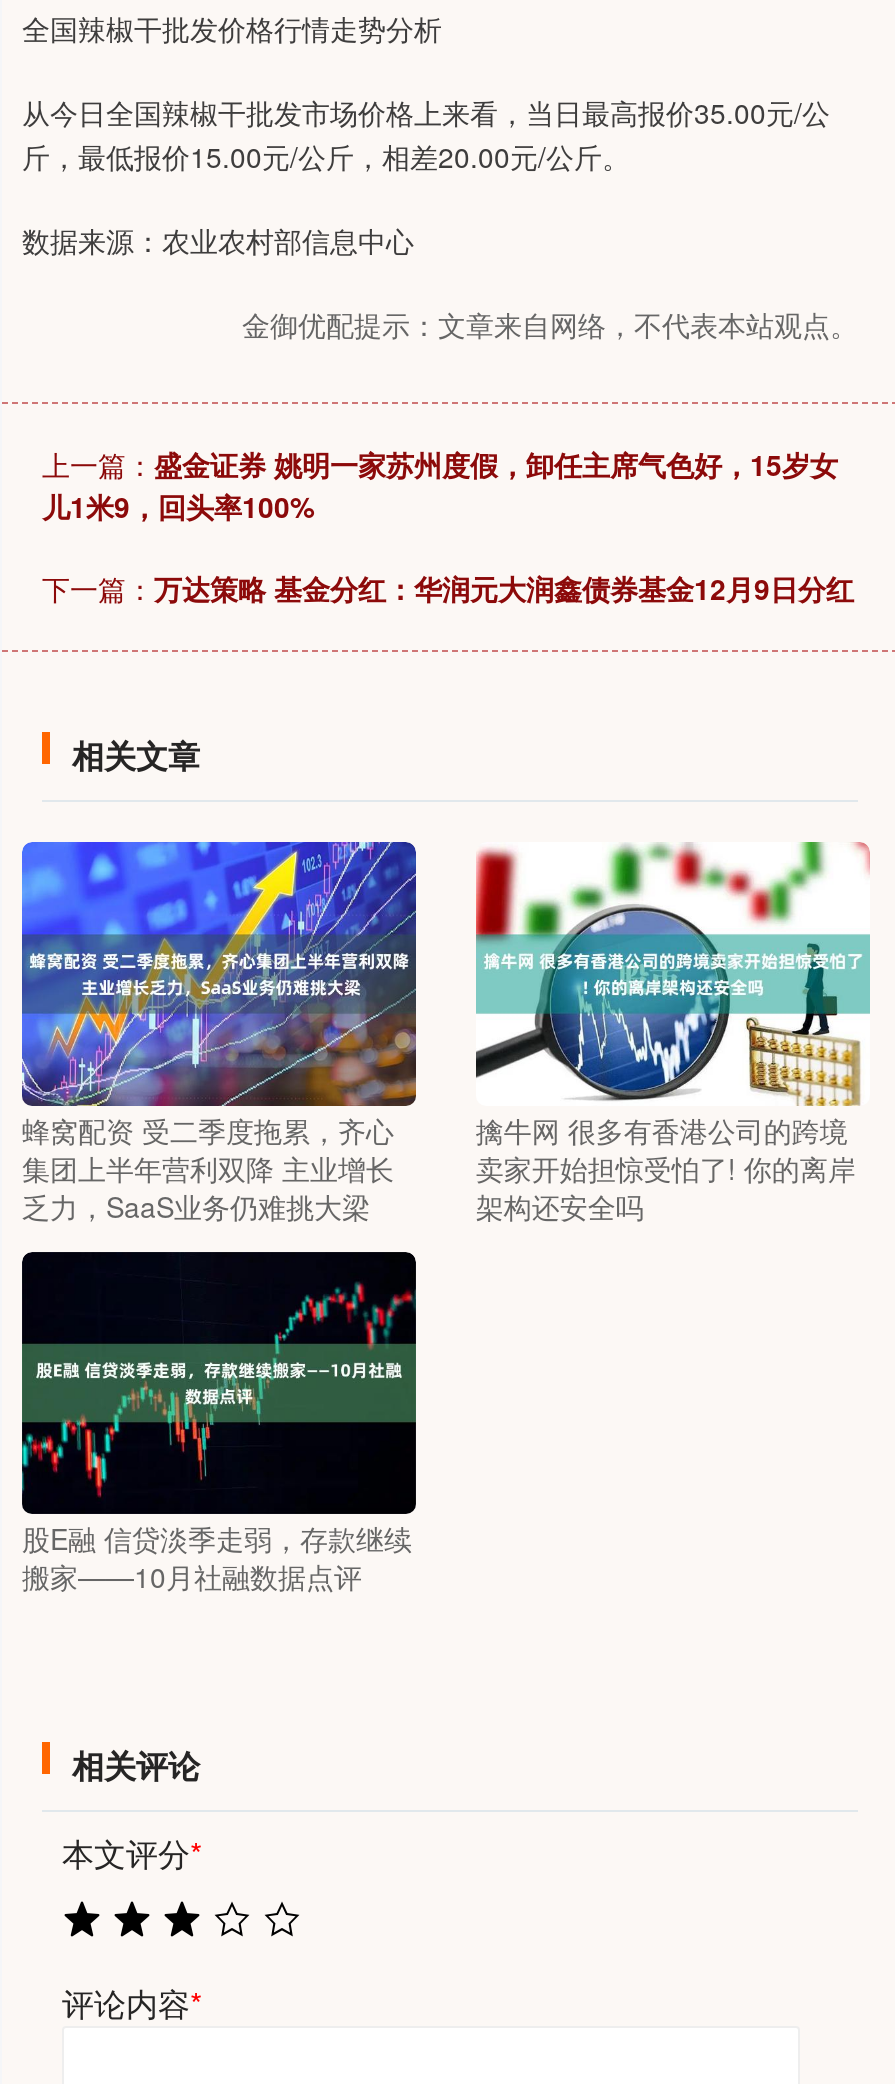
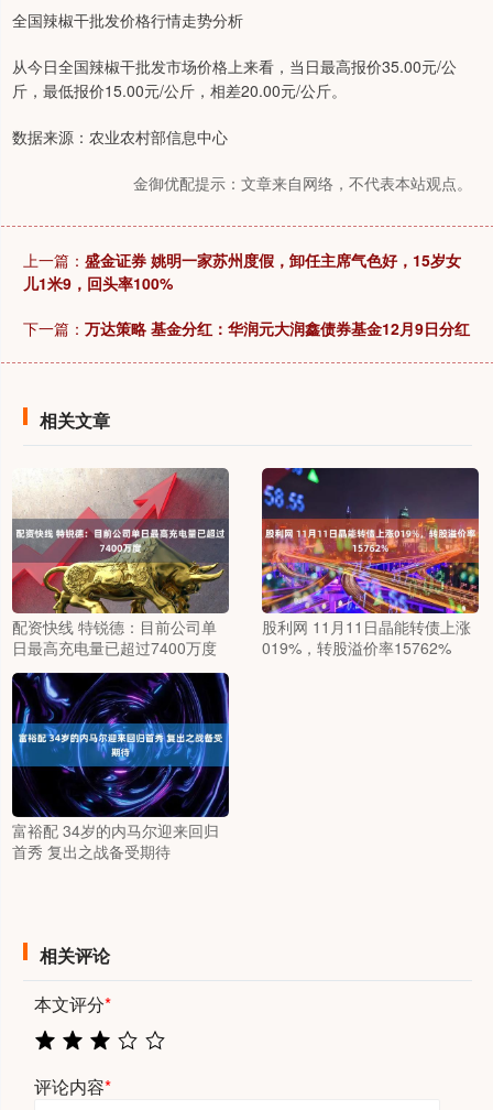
- [image]
- 蜂窝配资 受二季度拖累，齐心
- 集团上半年营利双降 主业增长
- 乏力，SaaS业务仍难挑大梁
+ [image]
+ 配资快线 特锐德：目前公司单
+ 日最高充电量已超过7400万度

- [image]
- 擒牛网 很多有香港公司的跨境
- 卖家开始担惊受怕了! 你的离岸
- 架构还安全吗
+ [image]
+ 股利网 11月11日晶能转债上涨
+ 019%，转股溢价率15762%

- [image]
- 股E融 信贷淡季走弱，存款继续
- 搬家——10月社融数据点评
+ [image]
+ 富裕配 34岁的内马尔迎来回归
+ 首秀 复出之战备受期待
